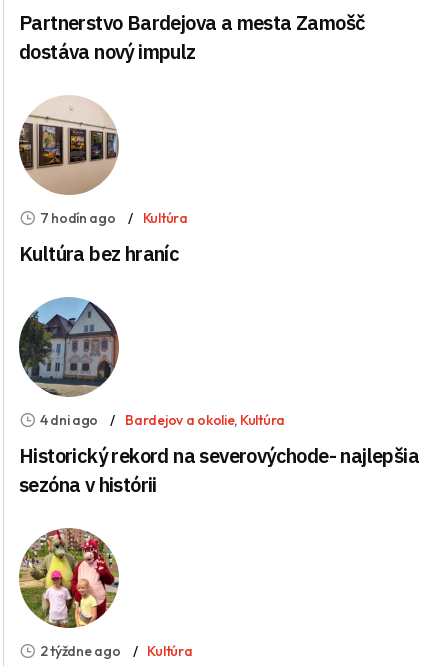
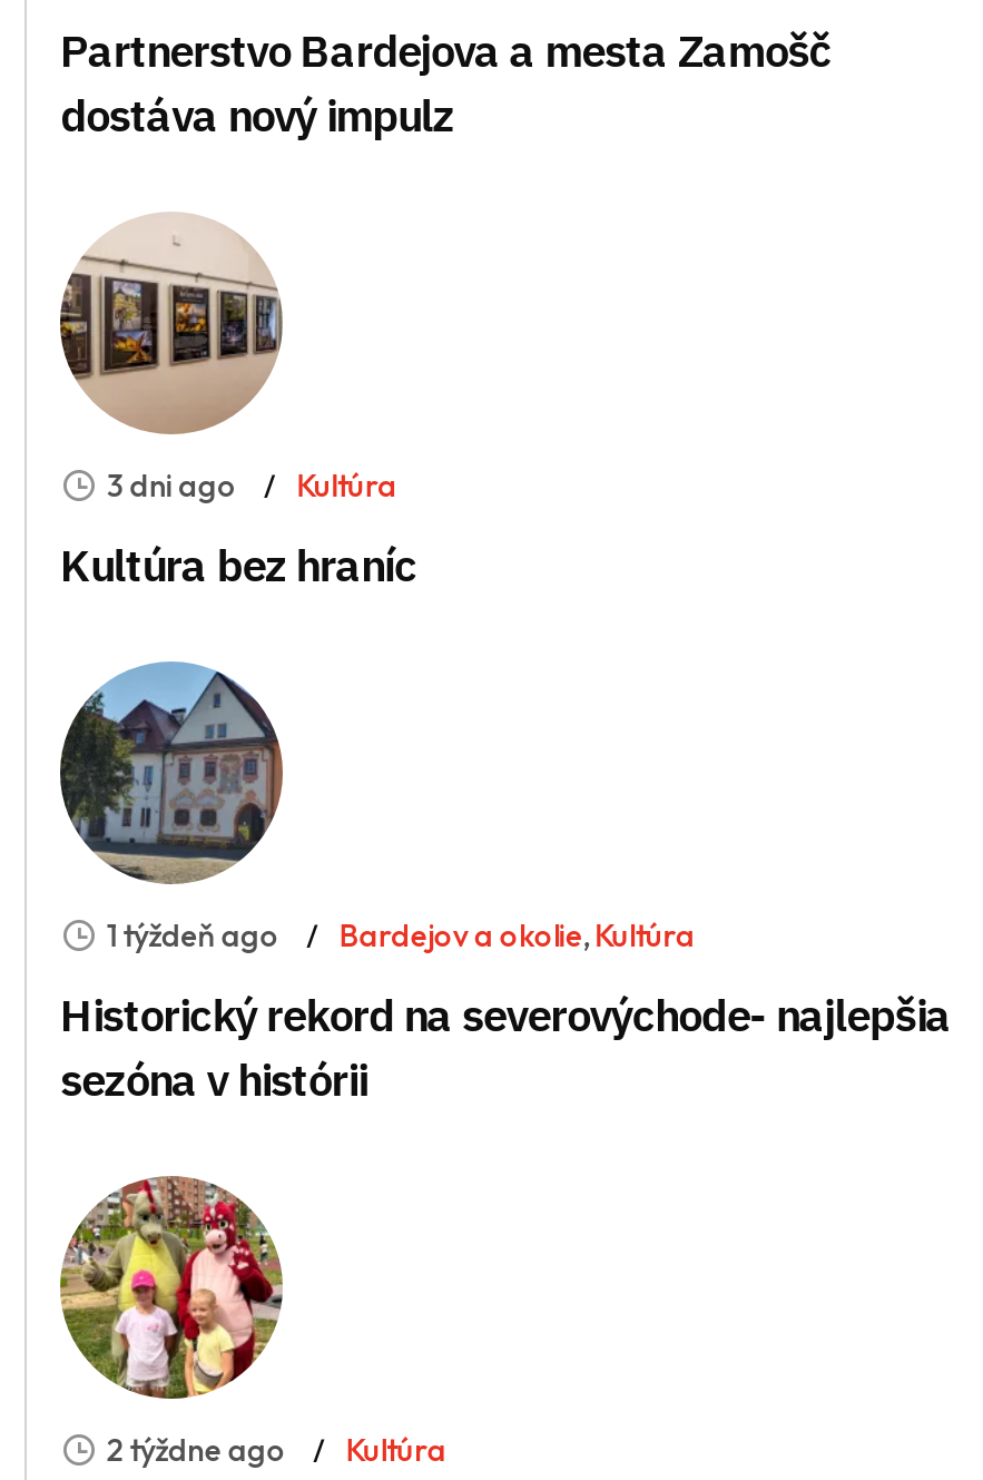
- 7 hodín ago Kultúra
+ 3 dni ago Kultúra

- 4 dni ago Bardejov a okolie, Kultúra
+ 1 týždeň ago Bardejov a okolie, Kultúra
